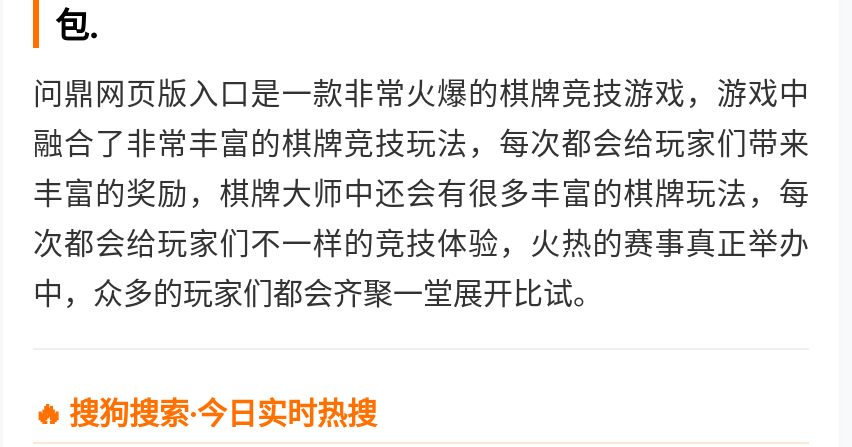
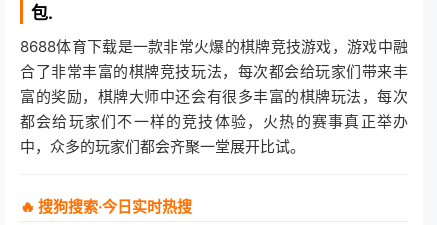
- 问鼎网页版入口是一款非常火爆的棋牌竞技游戏，游戏中
- 融合了非常丰富的棋牌竞技玩法，每次都会给玩家们带来
- 丰富的奖励，棋牌大师中还会有很多丰富的棋牌玩法，每
- 次都会给玩家们不一样的竞技体验，火热的赛事真正举办
+ 8688体育下载是一款非常火爆的棋牌竞技游戏，游戏中融
+ 合了非常丰富的棋牌竞技玩法，每次都会给玩家们带来丰
+ 富的奖励，棋牌大师中还会有很多丰富的棋牌玩法，每次
+ 都会给玩家们不一样的竞技体验，火热的赛事真正举办
